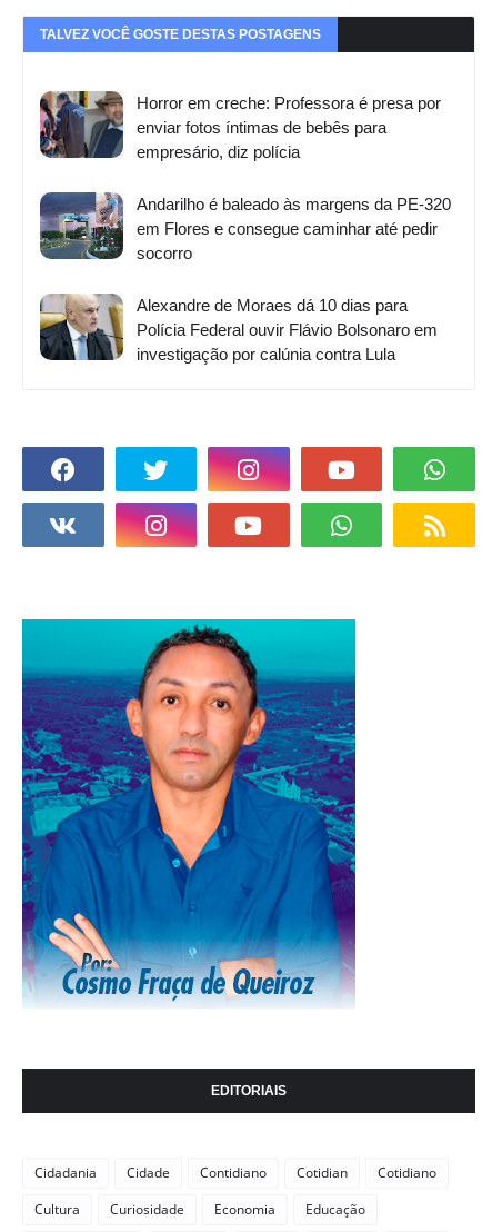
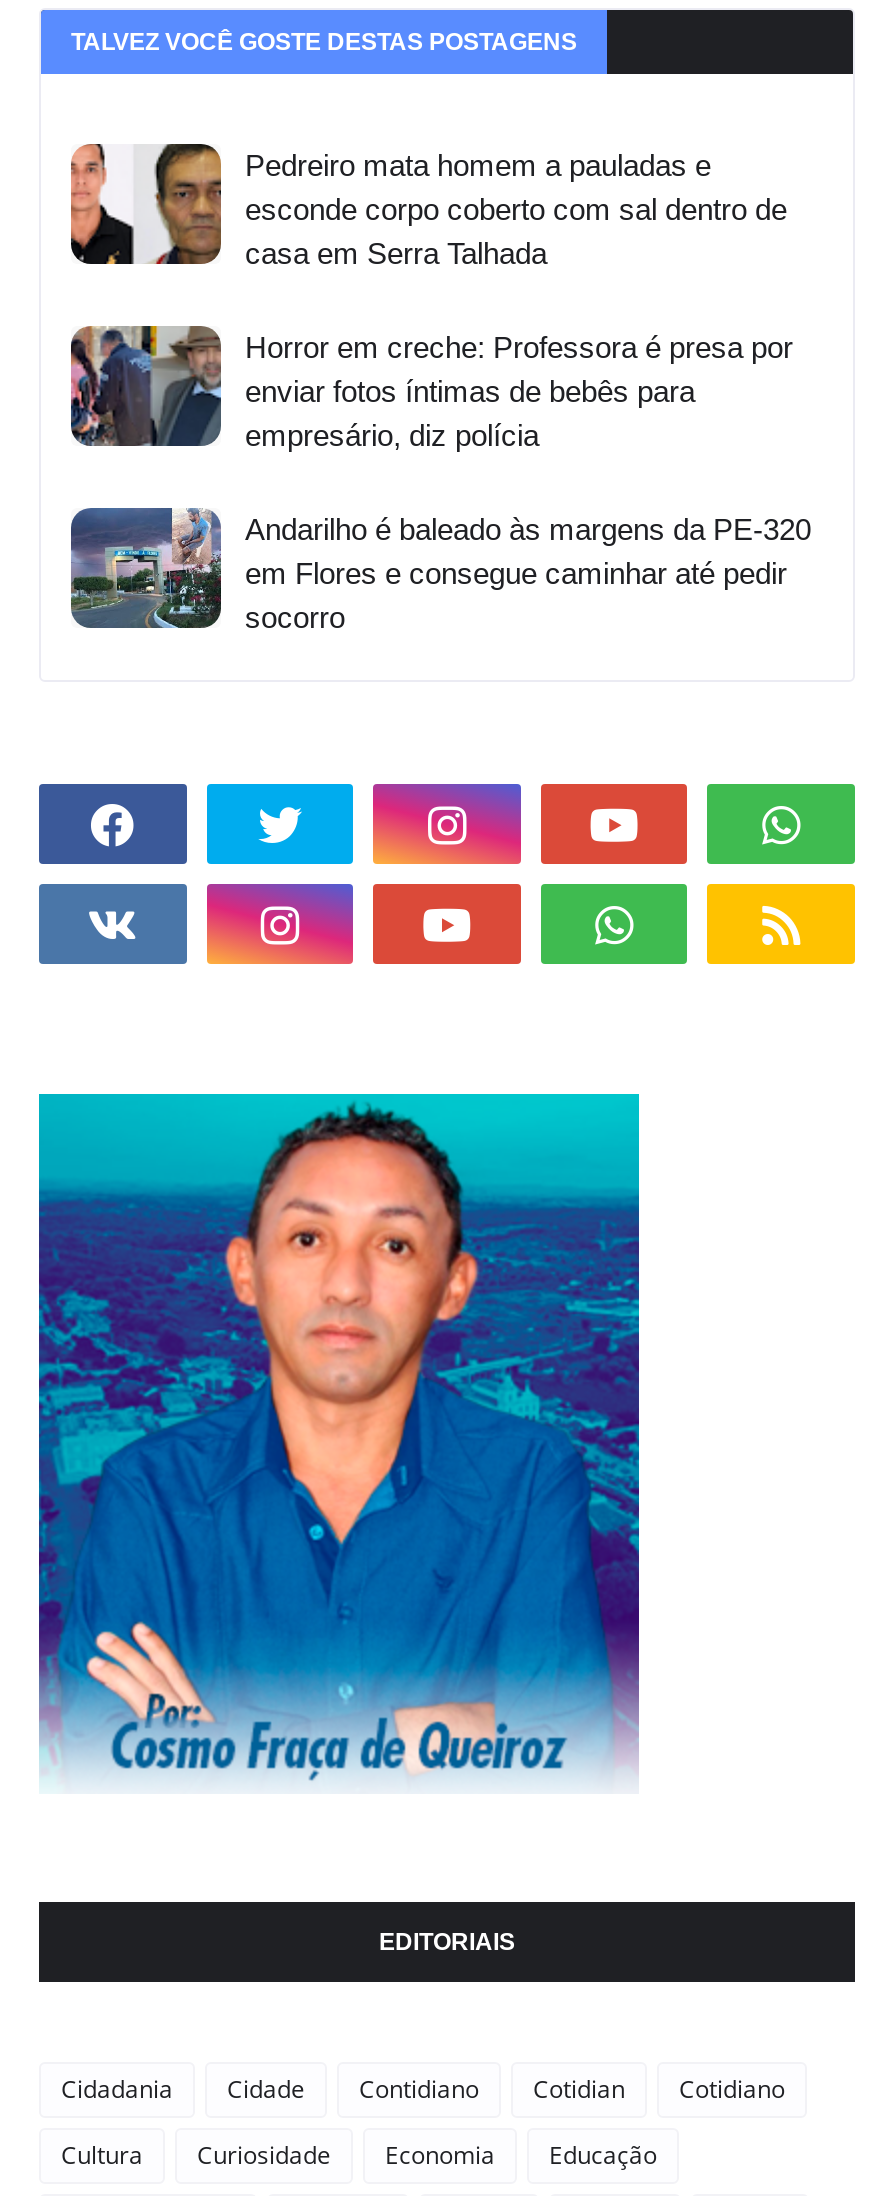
+ [image]
+ Pedreiro mata homem a pauladas e
+ esconde corpo coberto com sal dentro de
+ casa em Serra Talhada

moved down: [image] | Horror em creche: Professora é presa por | enviar fotos íntimas de bebês para | empresário, diz polícia | Andarilho é baleado às margens da PE-320 | em Flores e consegue caminhar até pedir | socorro

- [image]
- Alexandre de Moraes dá 10 dias para
- Polícia Federal ouvir Flávio Bolsonaro em
- investigação por calúnia contra Lula
